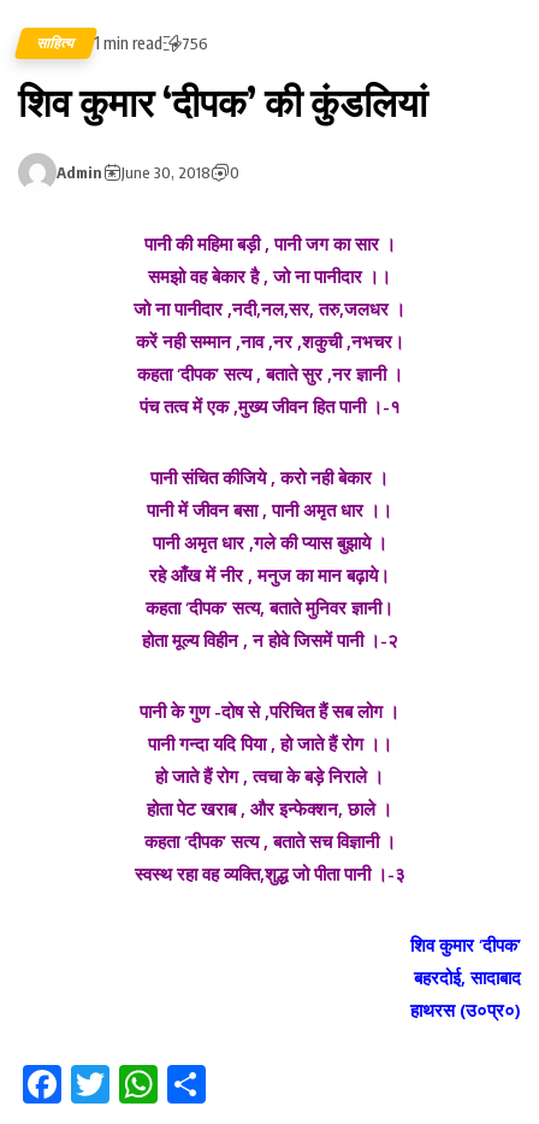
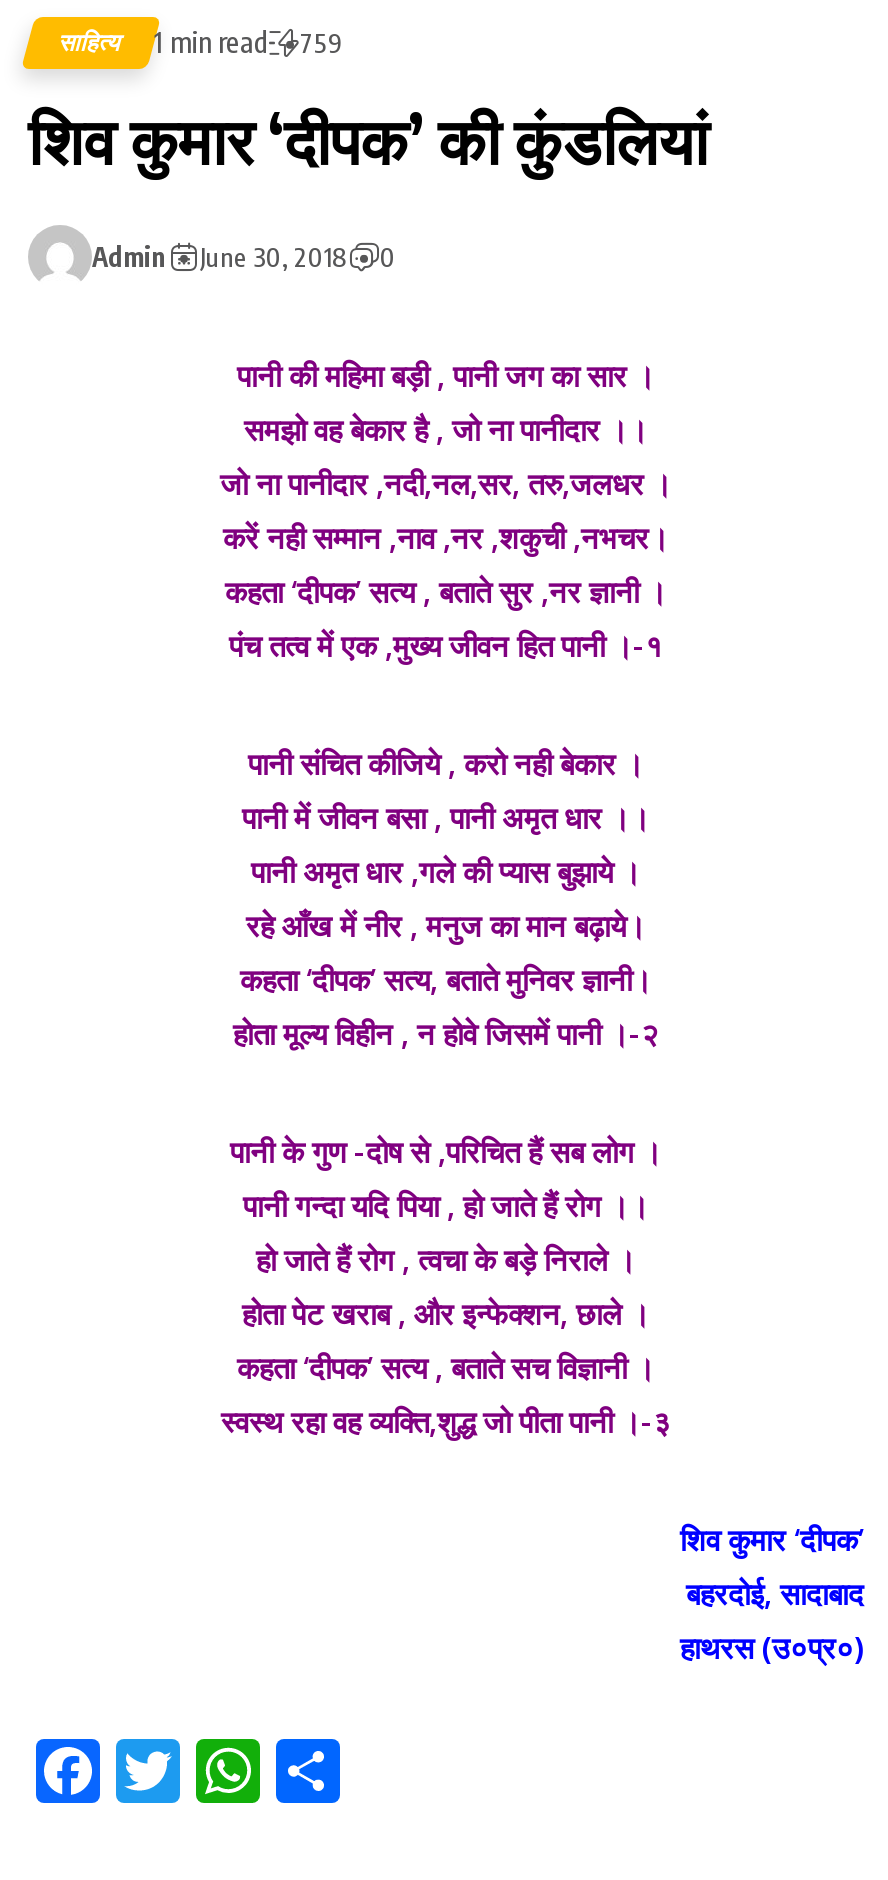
- साहित्य 1 min read 756
+ साहित्य 1 min read 759
